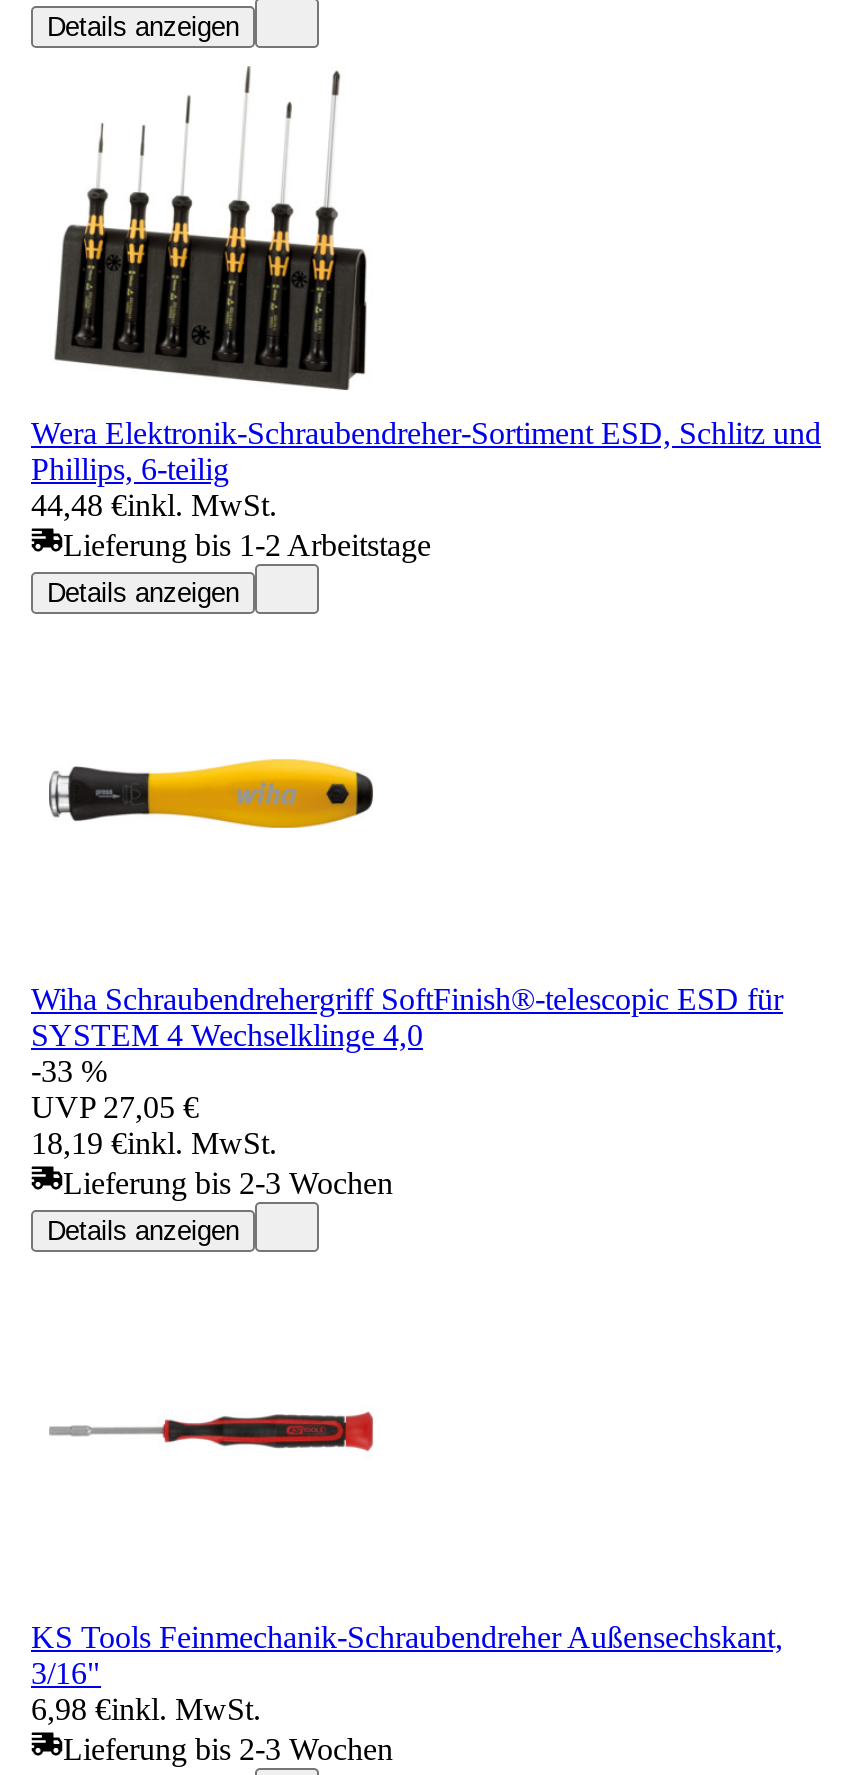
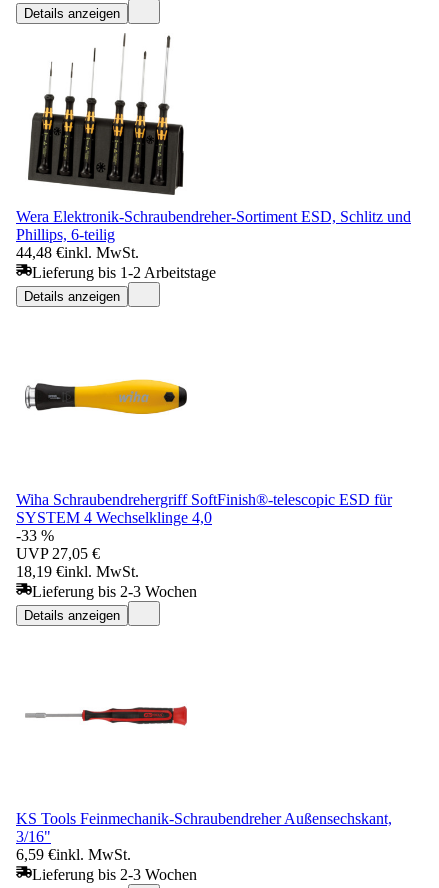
- 6,98 €inkl. MwSt.
+ 6,59 €inkl. MwSt.
